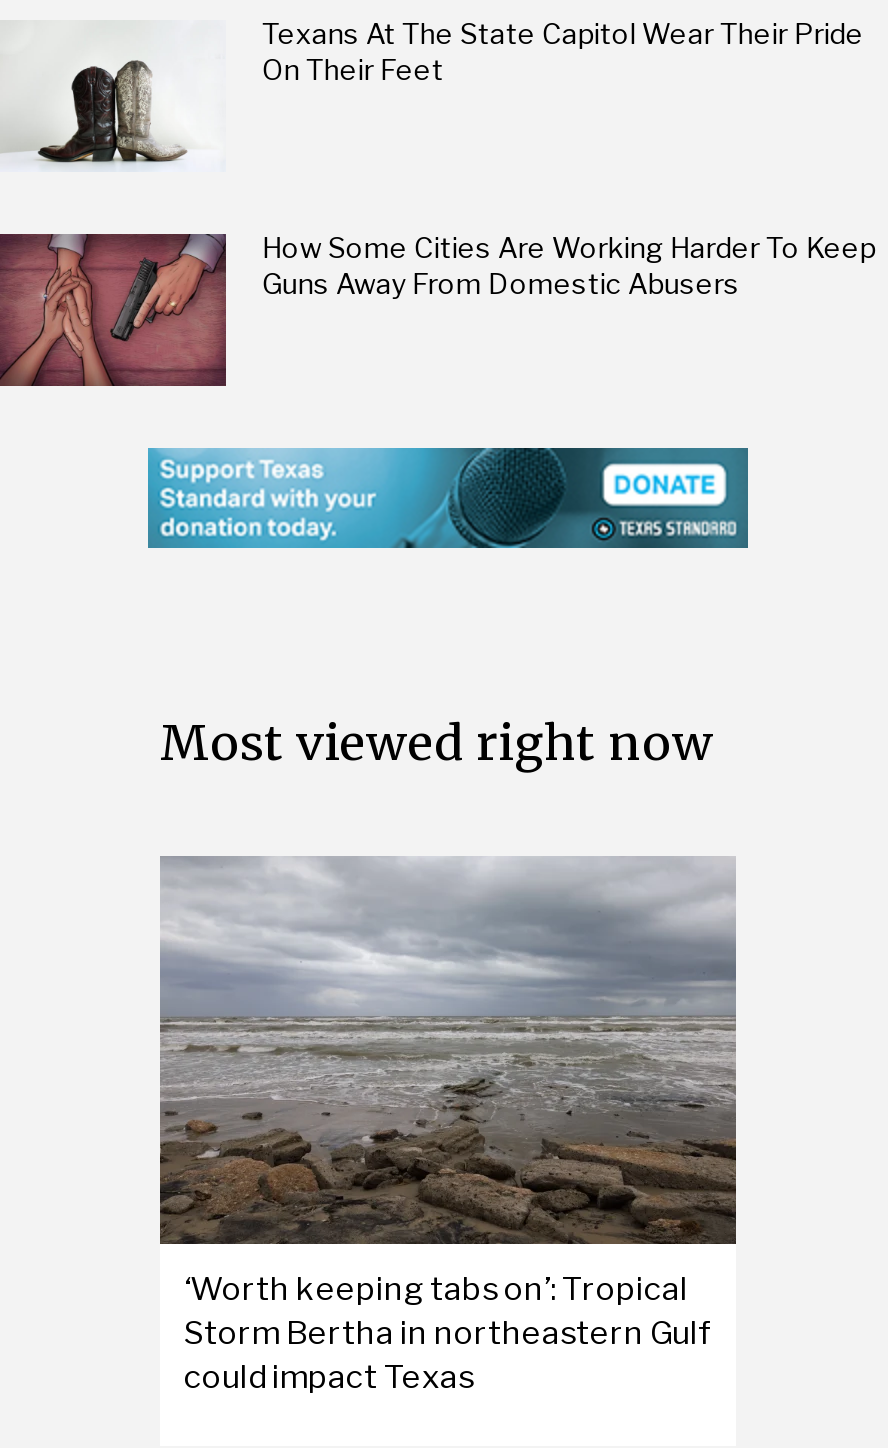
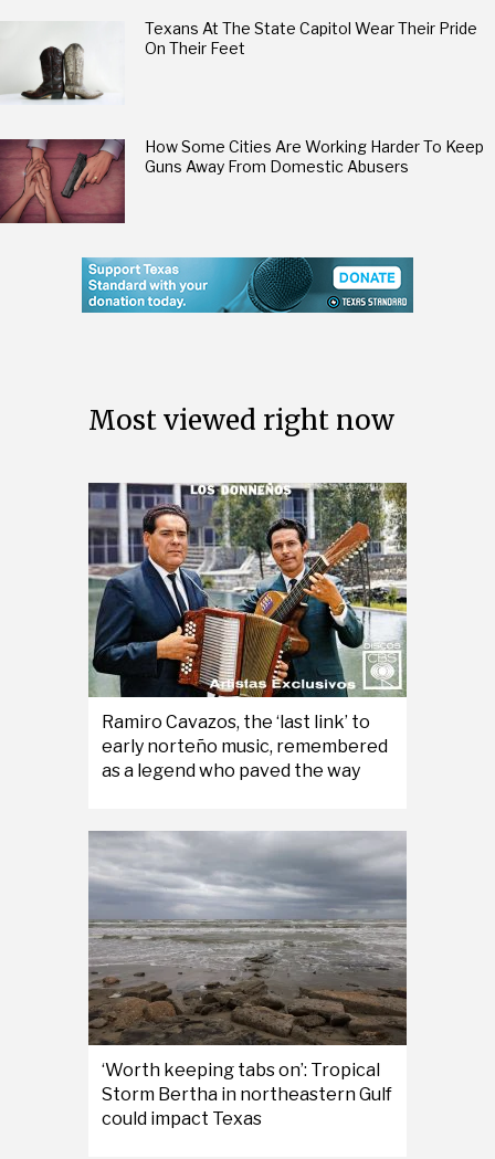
+ [image]
+ Ramiro Cavazos, the ‘last link’ to
+ early norteño music, remembered
+ as a legend who paved the way
